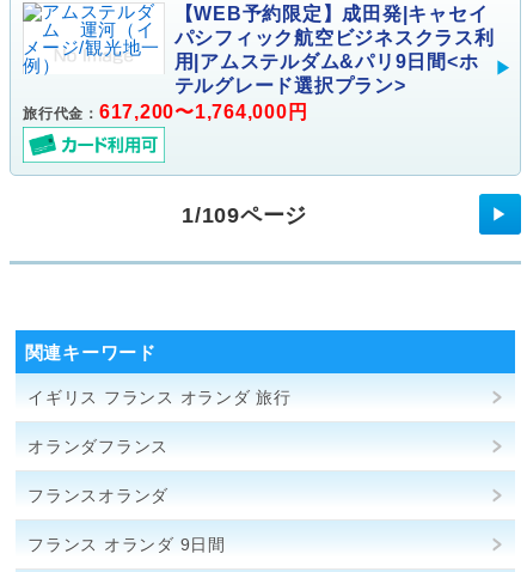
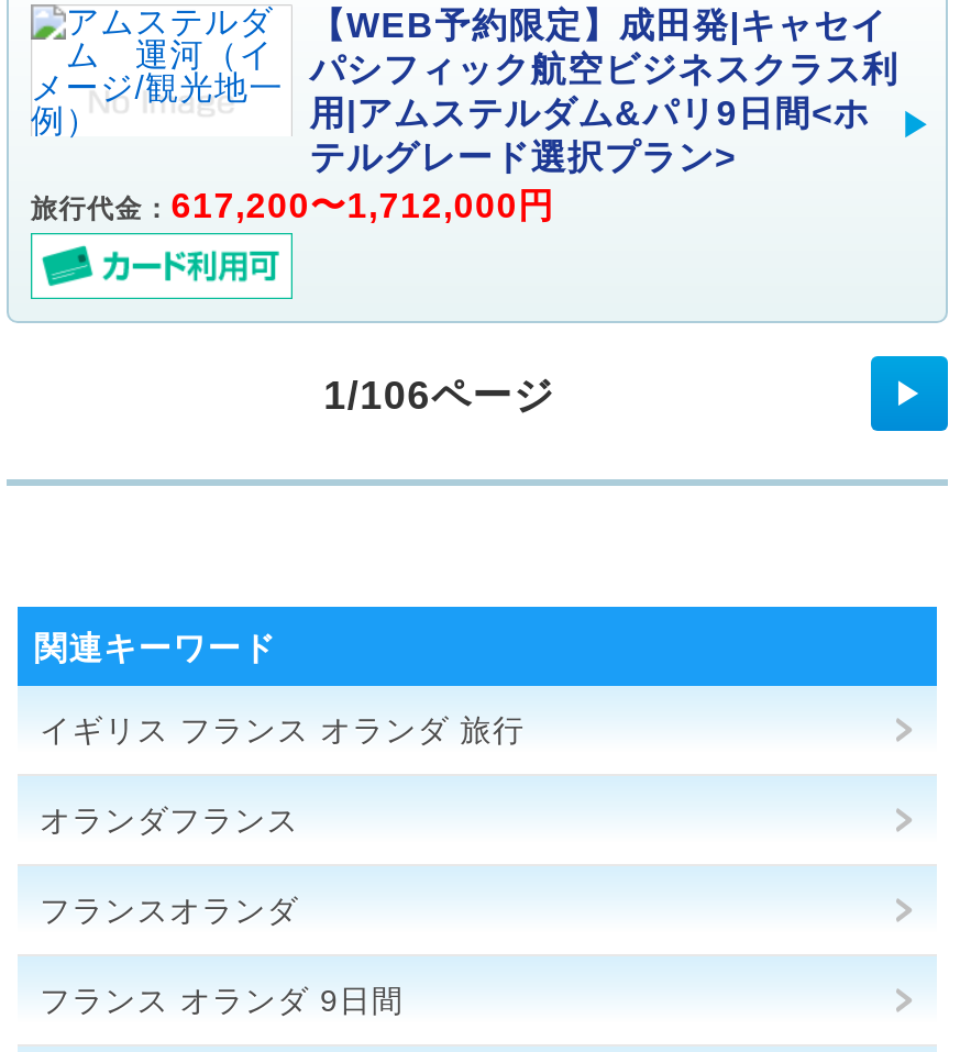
- 旅行代金：617,200〜1,764,000円
+ 旅行代金：617,200〜1,712,000円

- 1/109ページ
+ 1/106ページ
